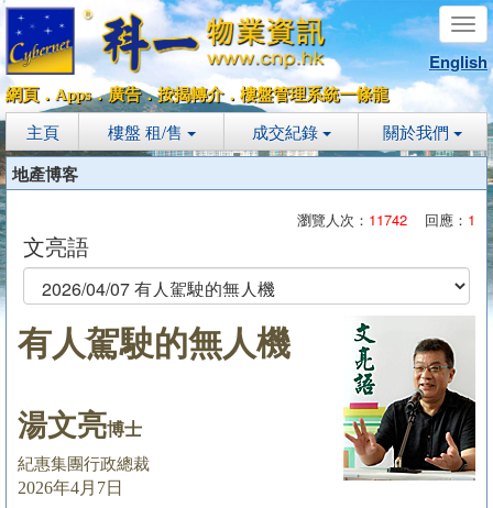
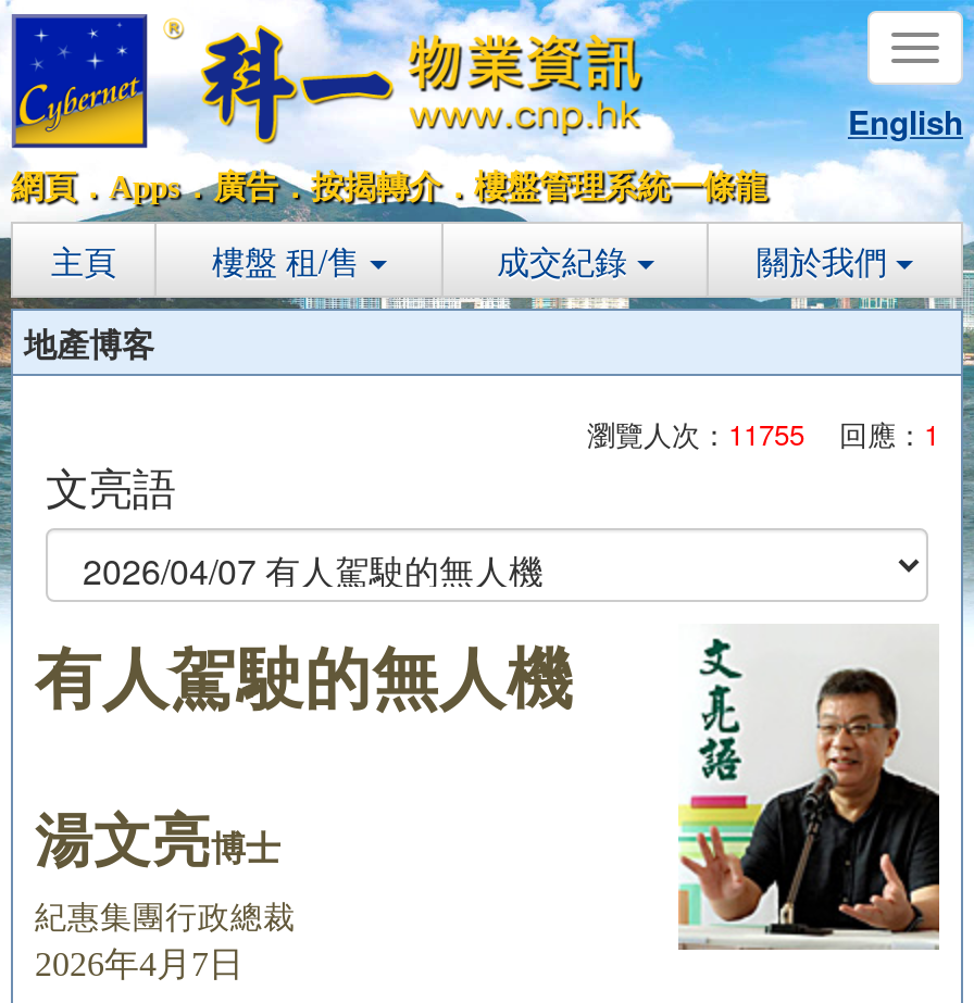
- 瀏覽人次：11742 回應：1
+ 瀏覽人次：11755 回應：1
